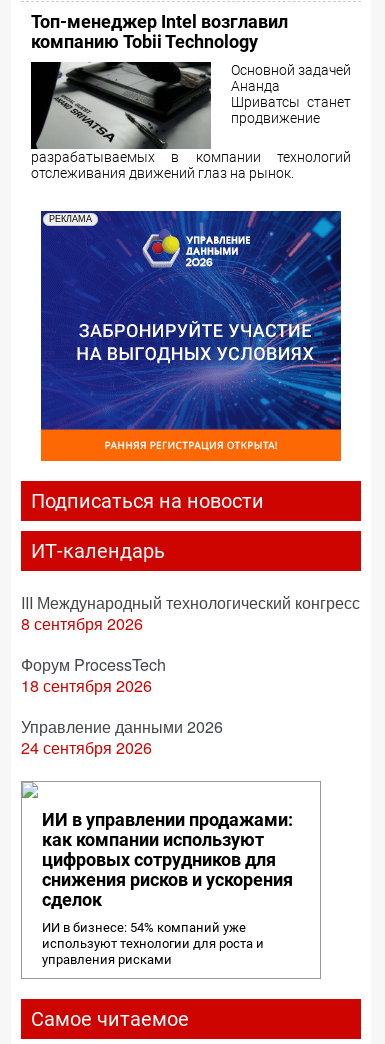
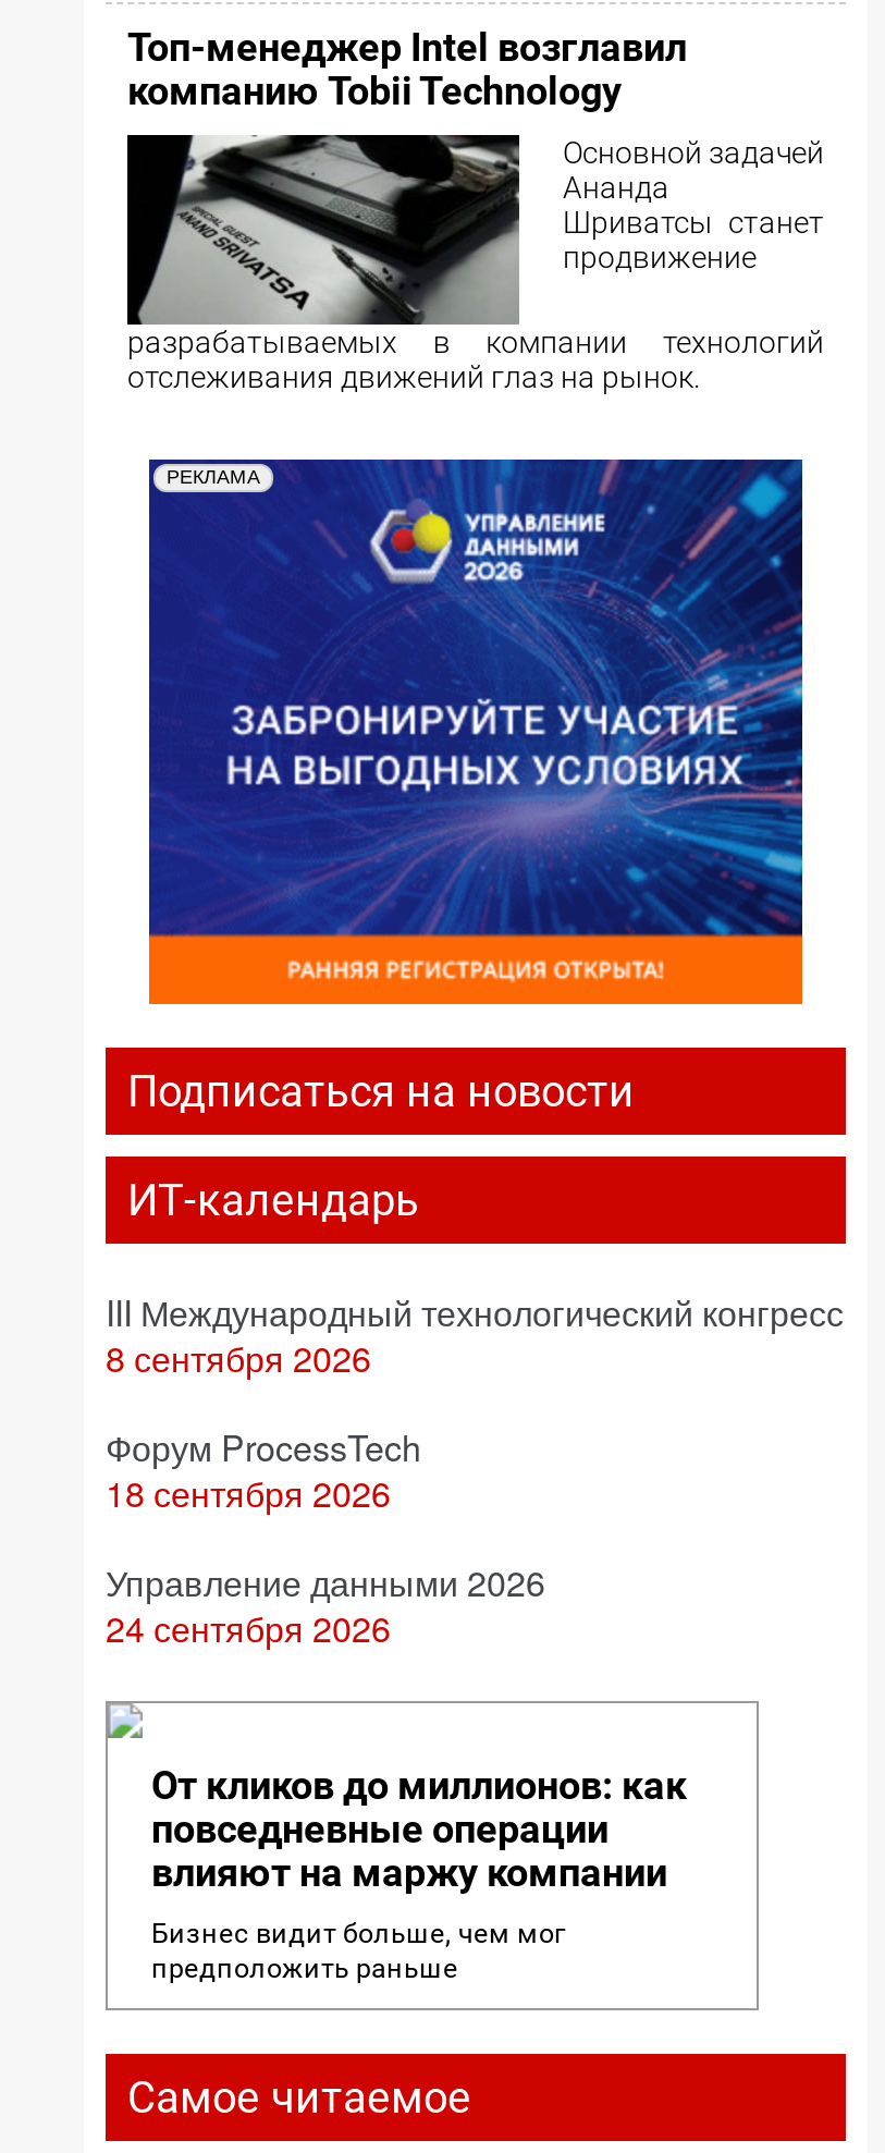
- ИИ в управлении продажами:
- как компании используют
- цифровых сотрудников для
- снижения рисков и ускорения
- сделок
+ От кликов до миллионов: как
+ повседневные операции
+ влияют на маржу компании

- ИИ в бизнесе: 54% компаний уже
- используют технологии для роста и
- управления рисками
+ Бизнес видит больше, чем мог
+ предположить раньше
